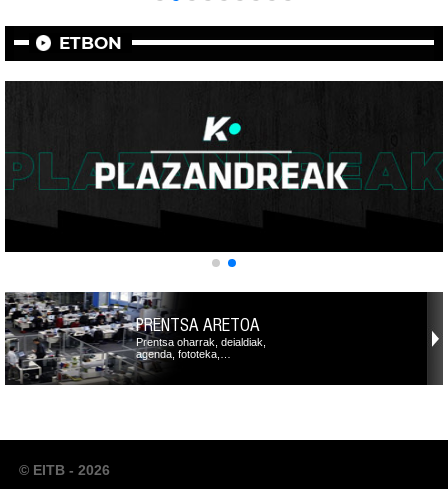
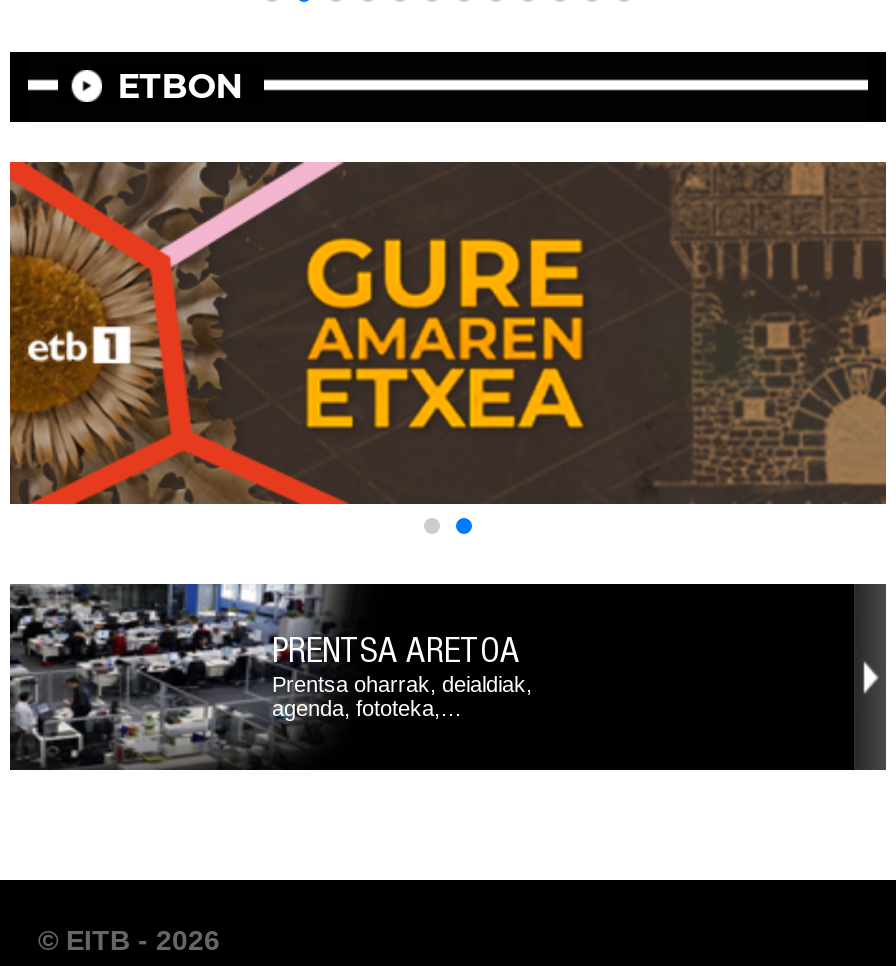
- [image]
+ [image]
